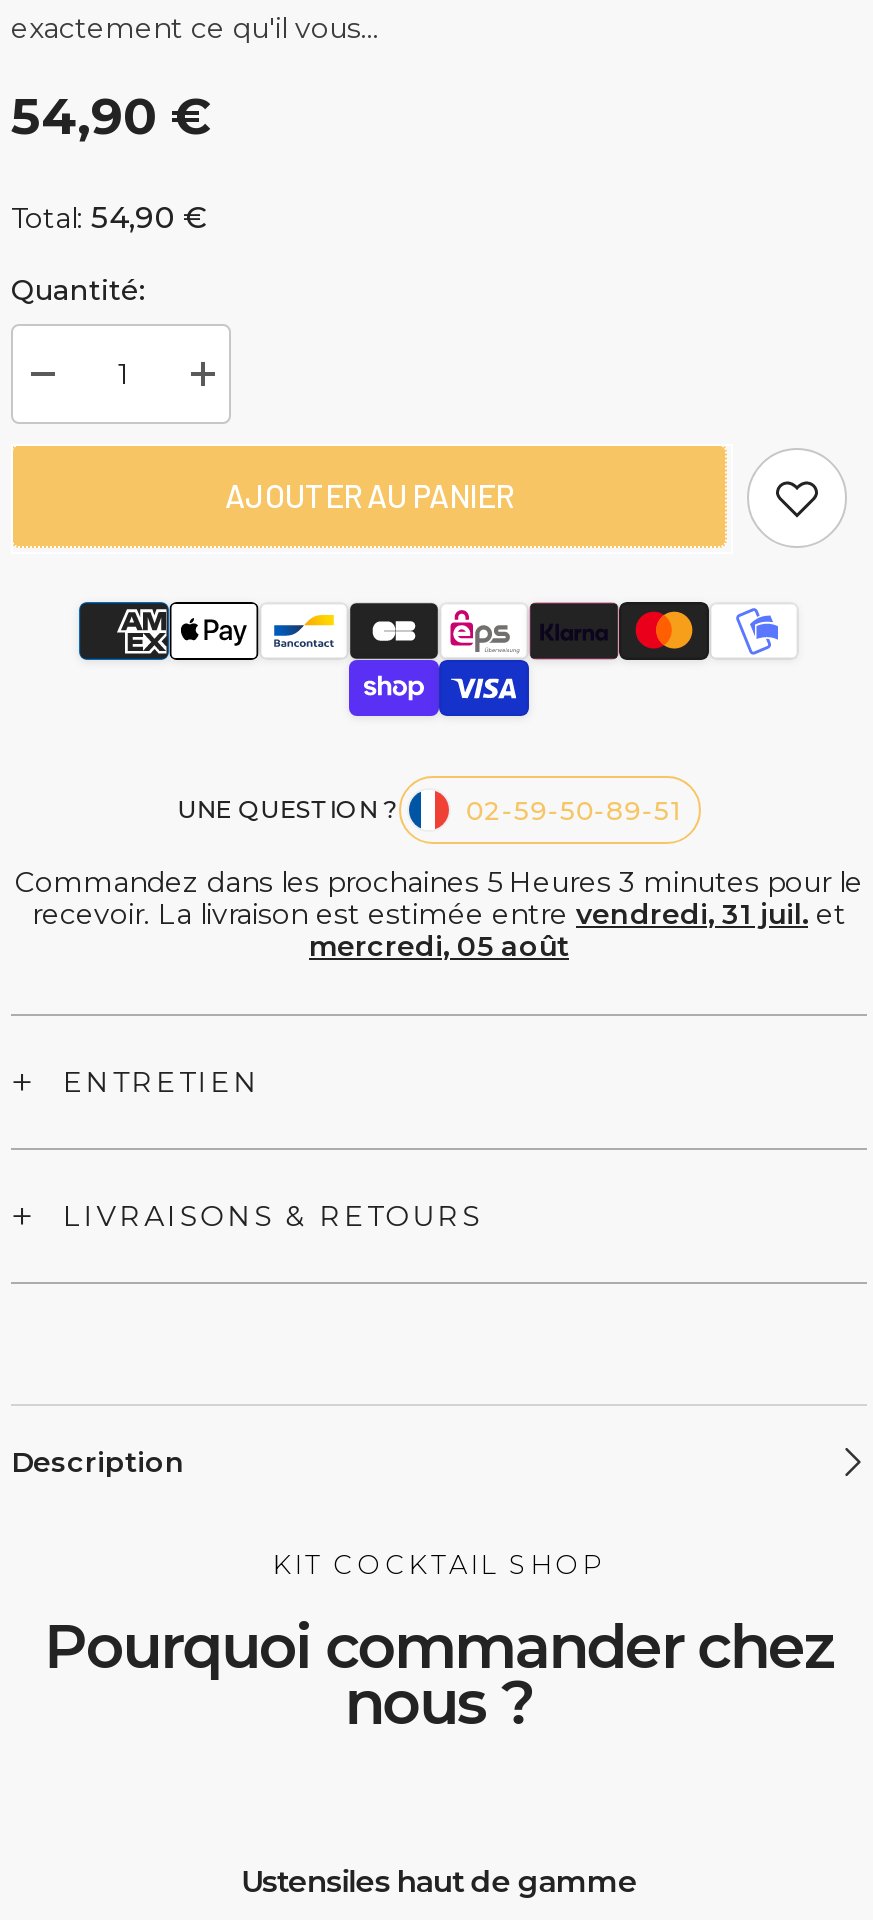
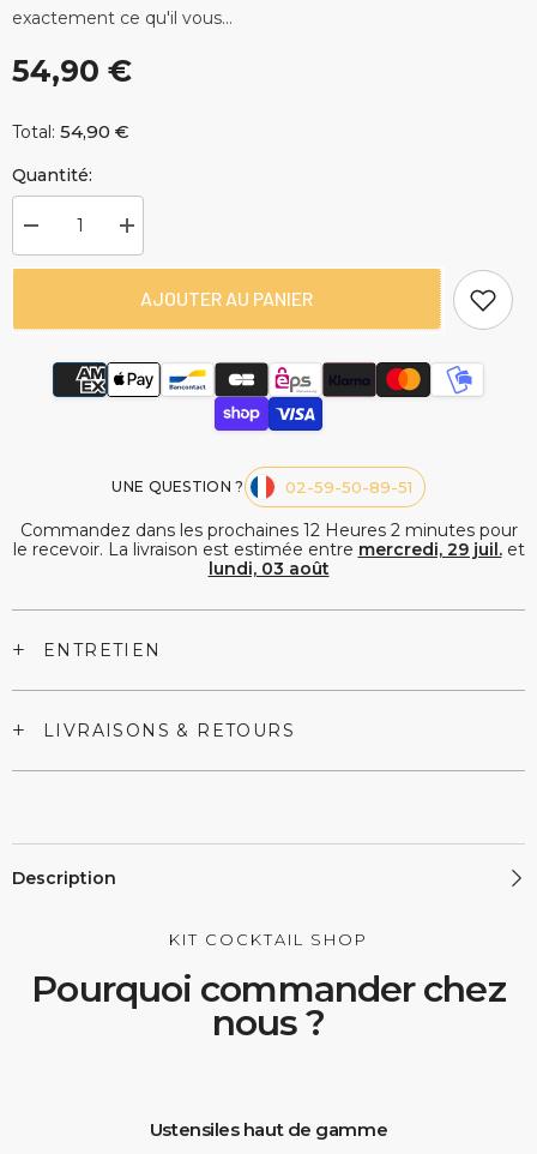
- Commandez dans les prochaines 5 Heures 3 minutes pour le
- recevoir. La livraison est estimée entre vendredi, 31 juil. et
- mercredi, 05 août
+ Commandez dans les prochaines 12 Heures 2 minutes pour
+ le recevoir. La livraison est estimée entre mercredi, 29 juil. et
+ lundi, 03 août
